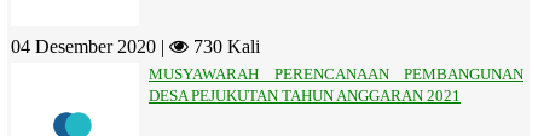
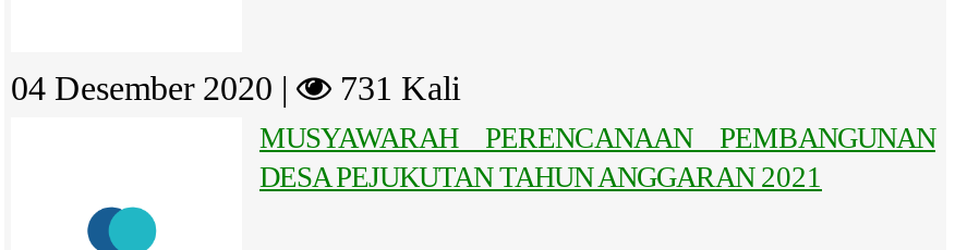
- 730 Kali
+ 731 Kali
